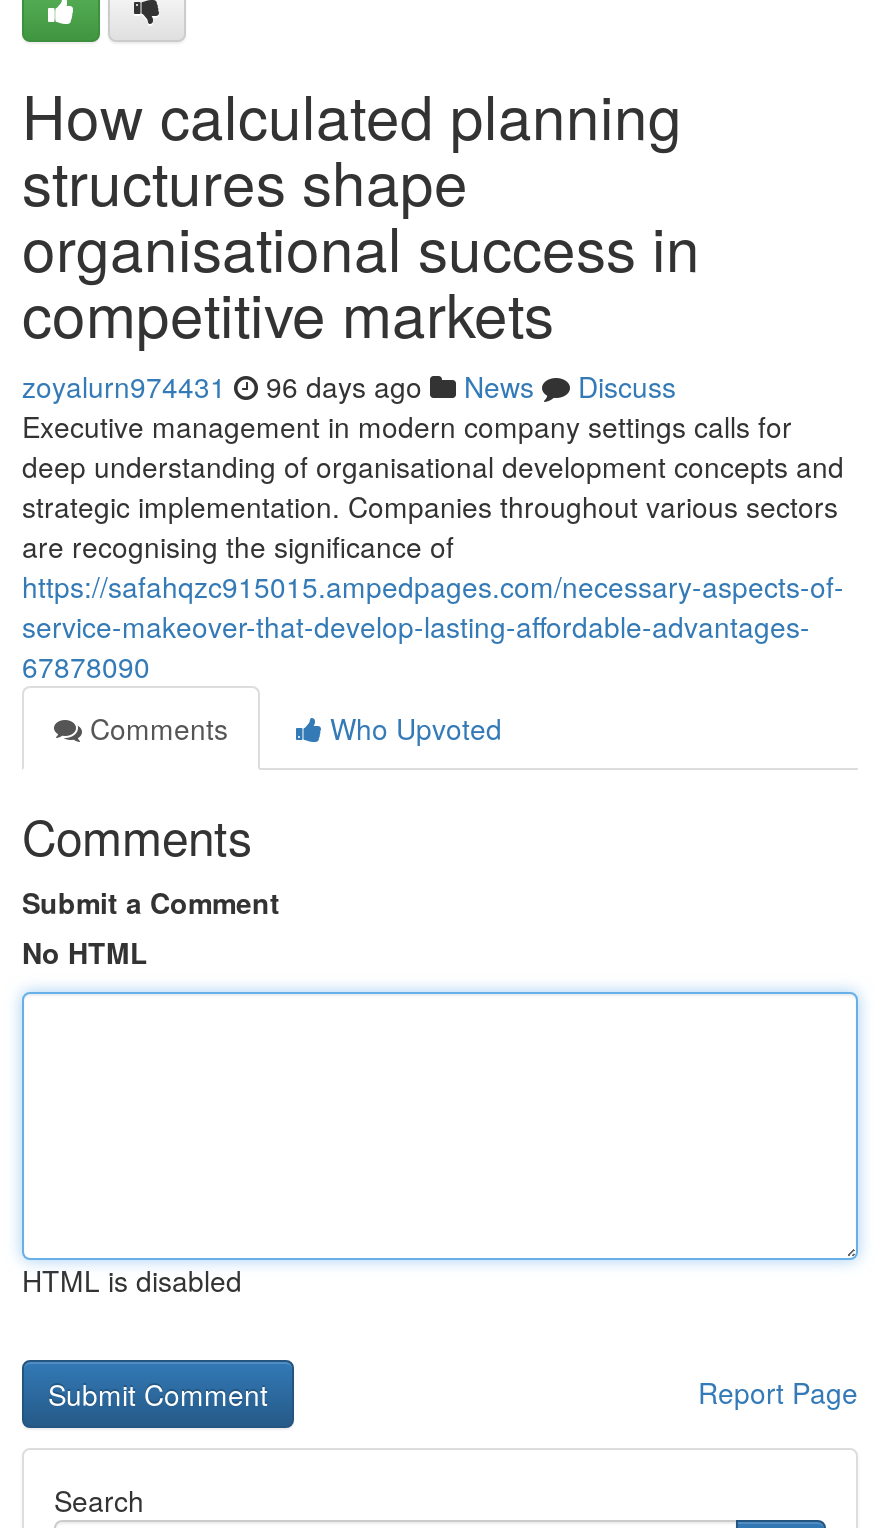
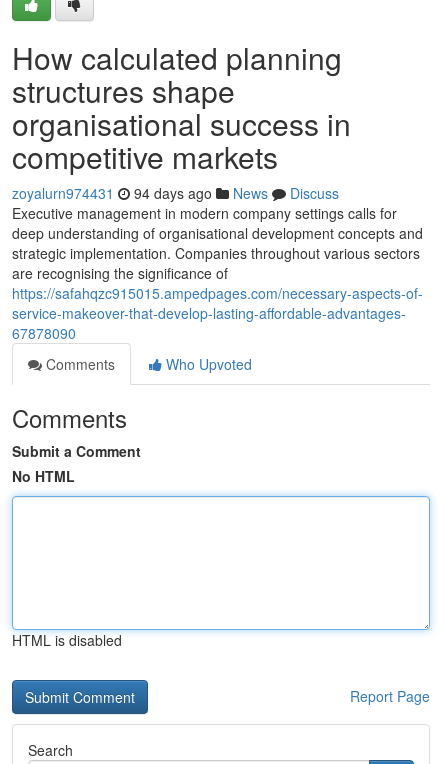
- zoyalurn974431 96 days ago News Discuss
+ zoyalurn974431 94 days ago News Discuss
